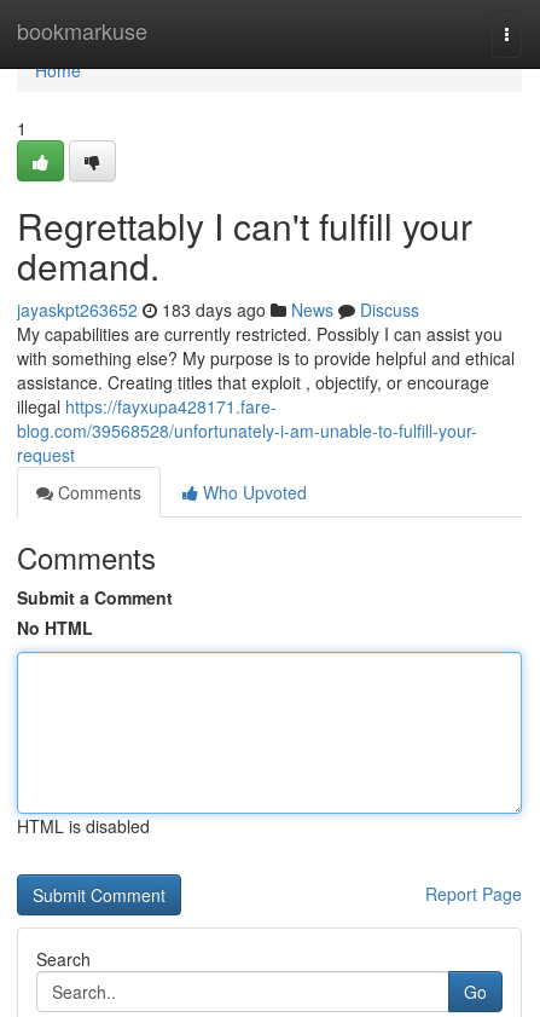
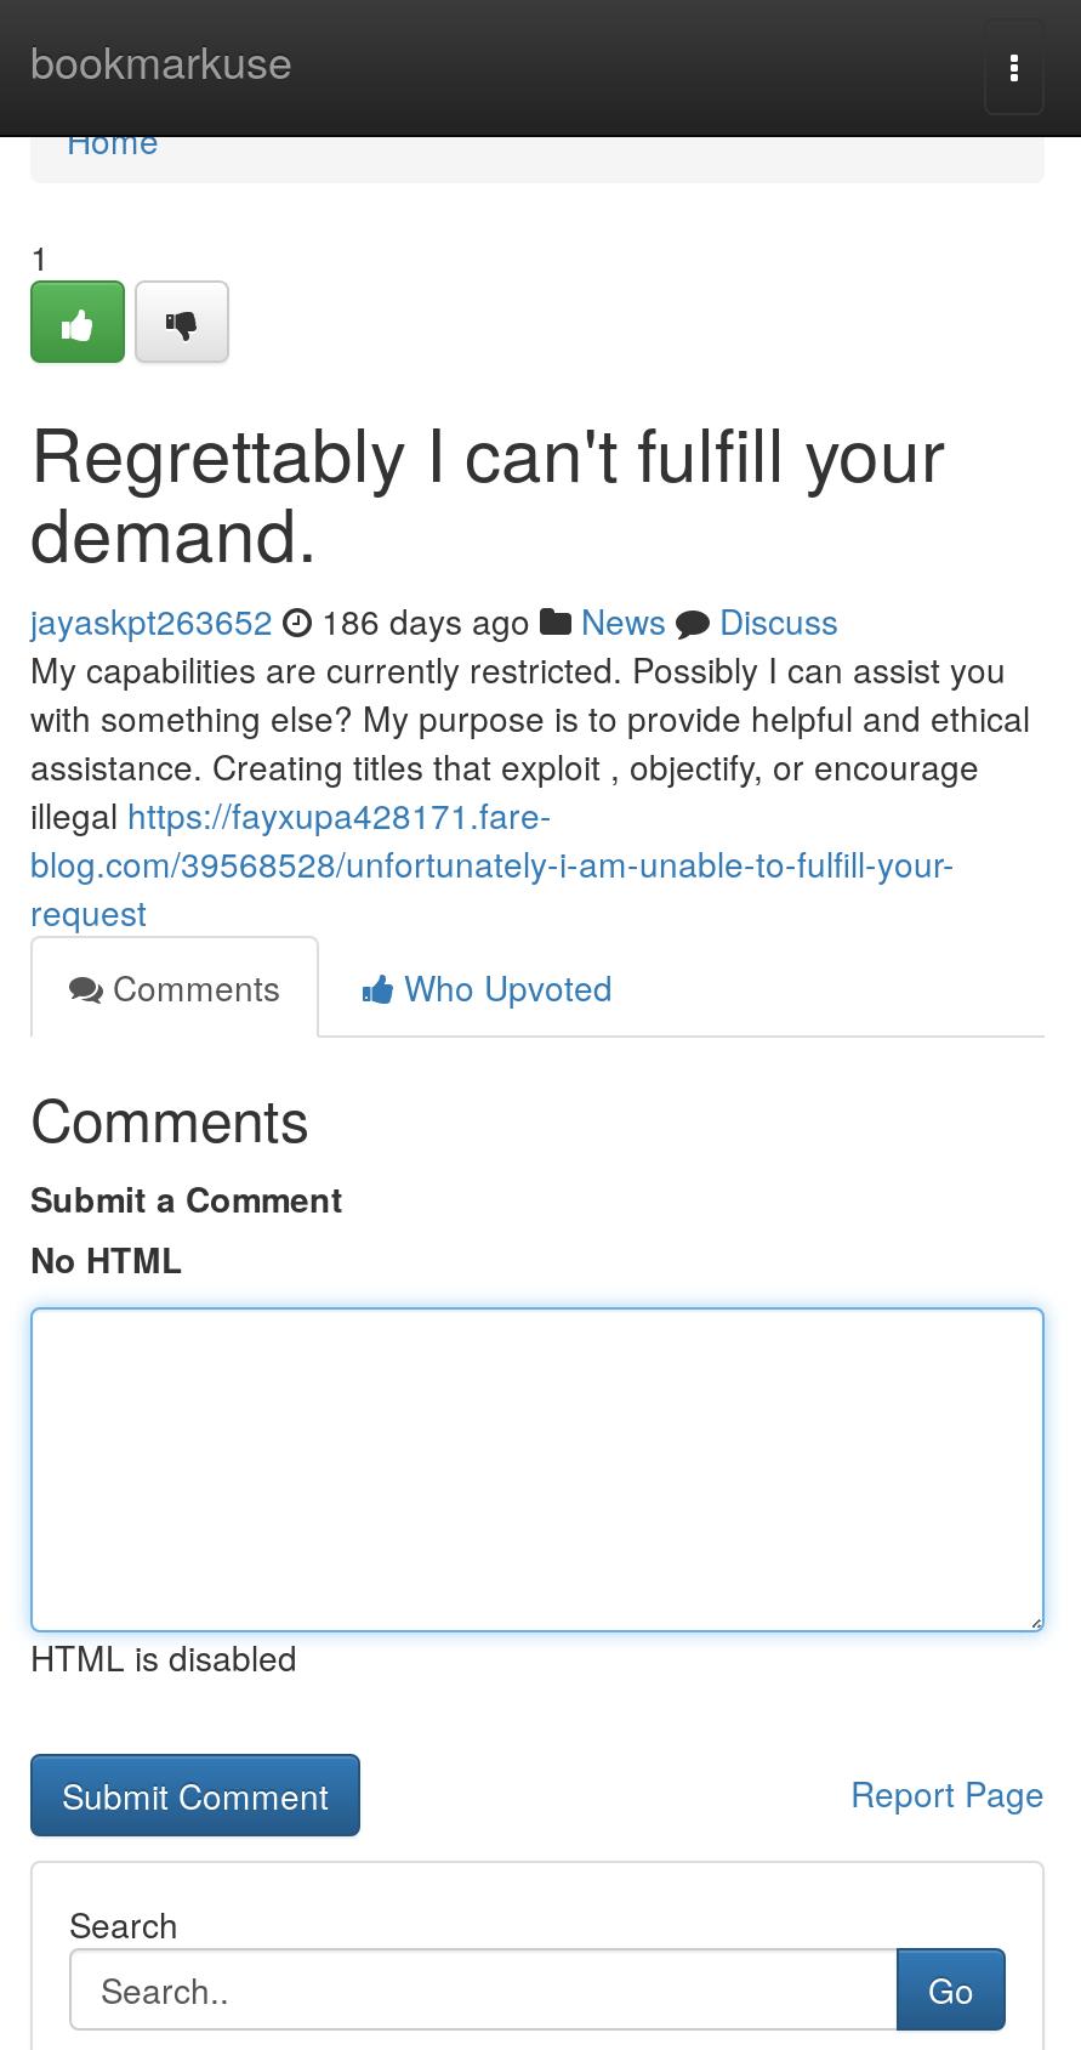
- jayaskpt263652 183 days ago News Discuss
+ jayaskpt263652 186 days ago News Discuss
